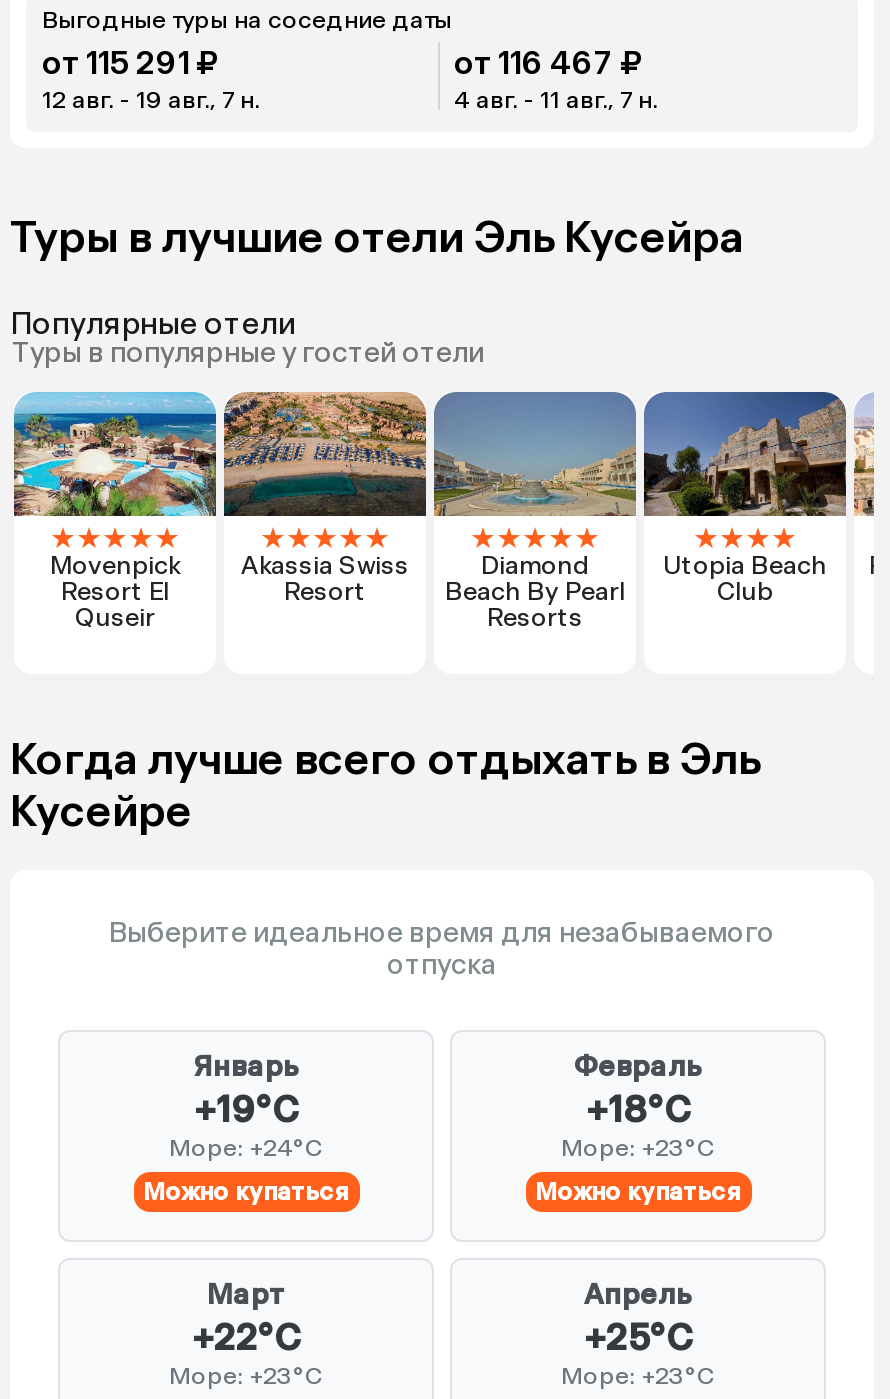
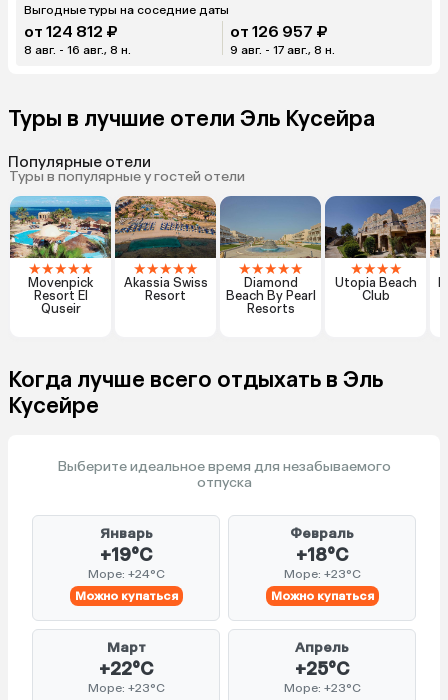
- от 115 291 ₽
+ от 124 812 ₽

- от 116 467 ₽
+ от 126 957 ₽

- 12 авг. - 19 авг., 7 н.
+ 8 авг. - 16 авг., 8 н.

- 4 авг. - 11 авг., 7 н.
+ 9 авг. - 17 авг., 8 н.
